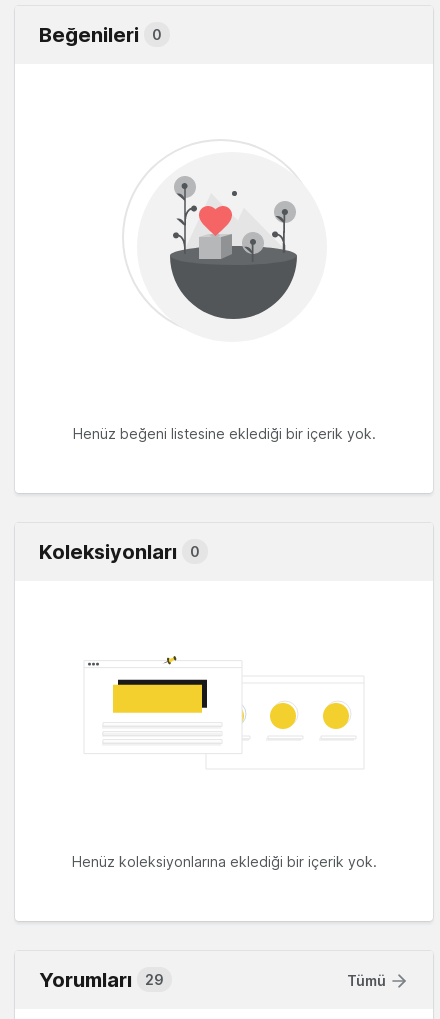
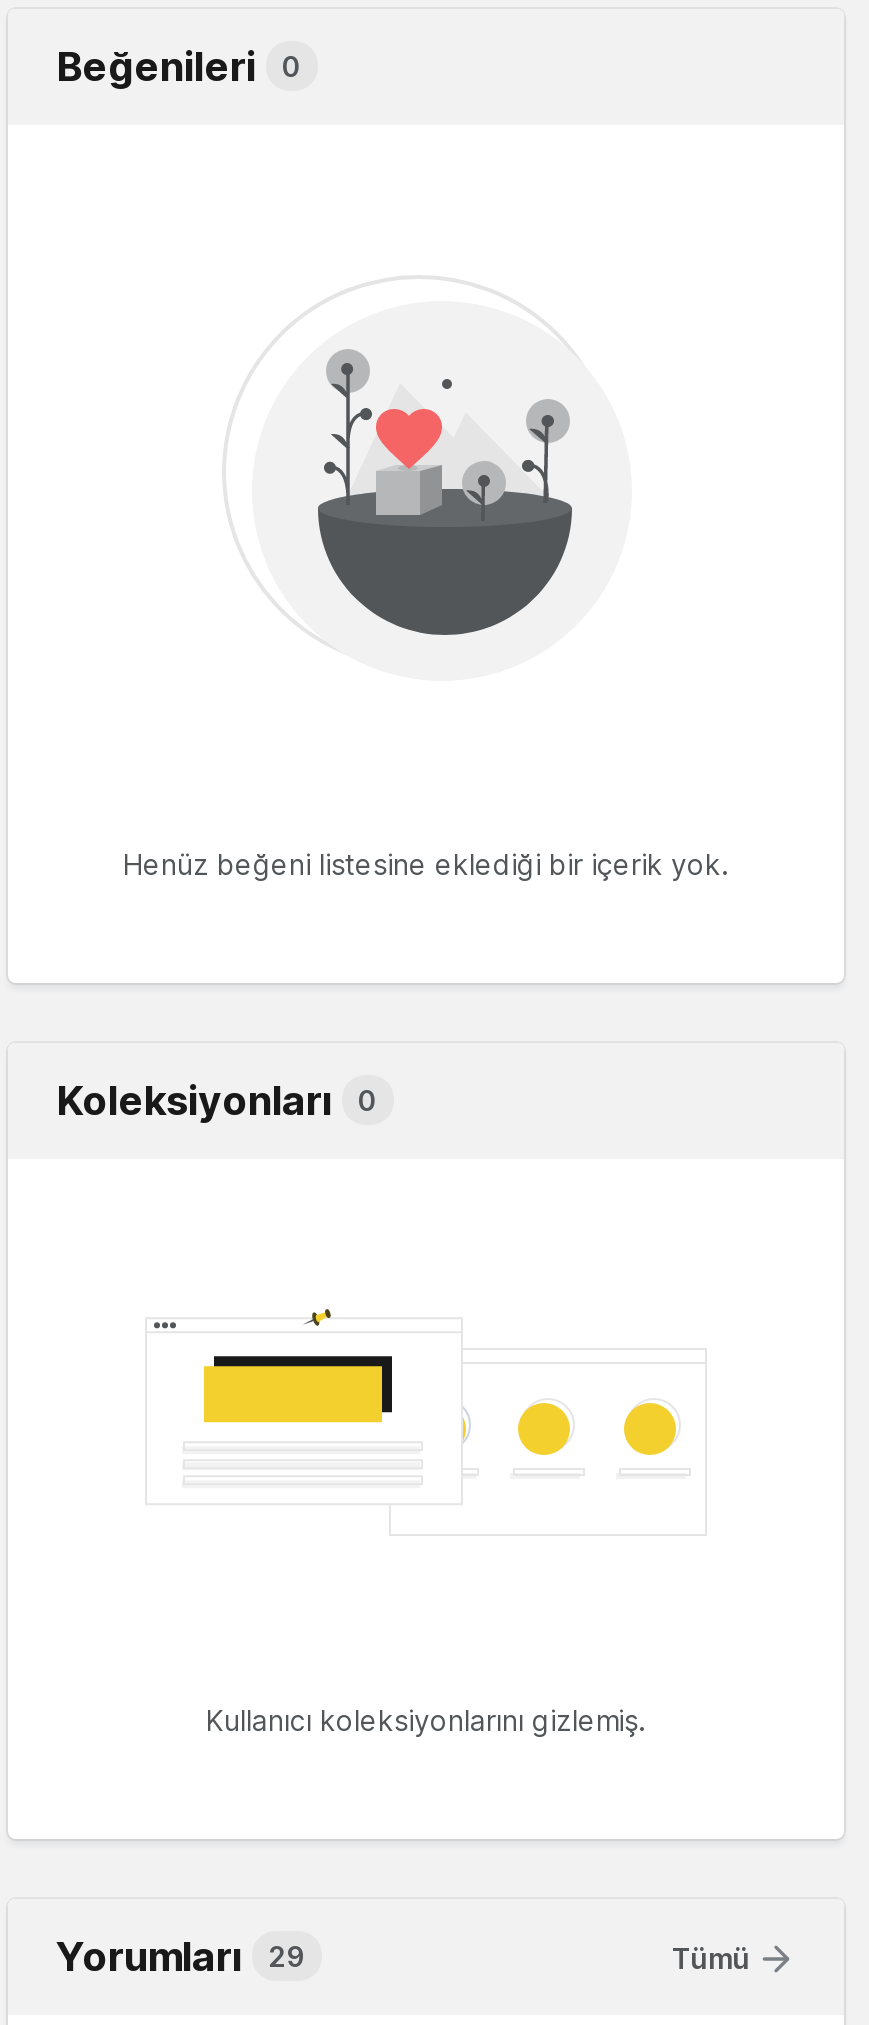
- Henüz koleksiyonlarına eklediği bir içerik yok.
+ Kullanıcı koleksiyonlarını gizlemiş.
